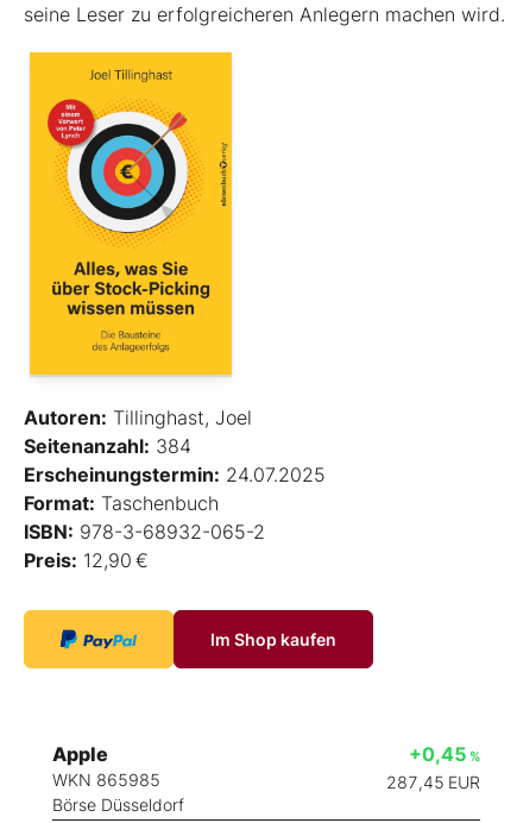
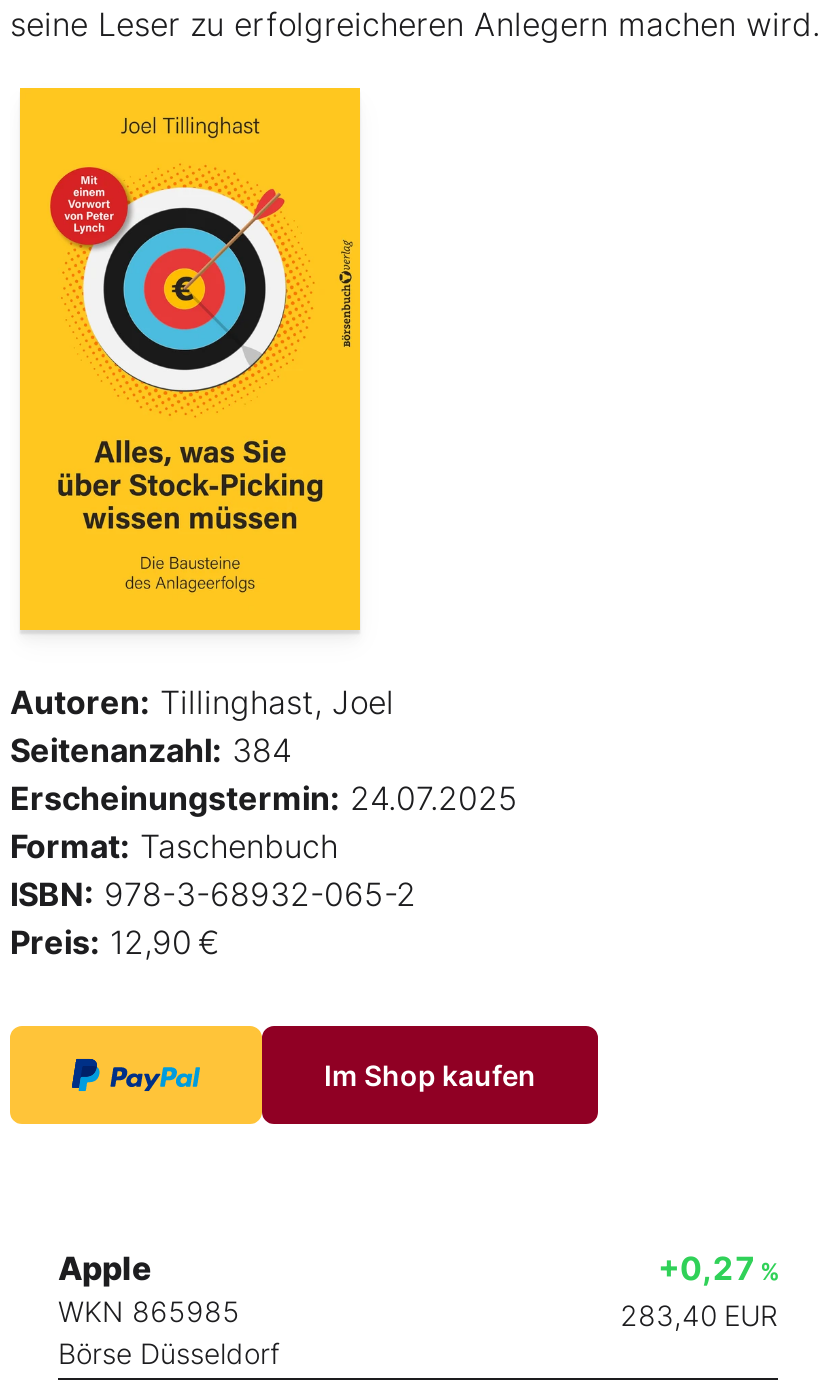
- +0,45 %
+ +0,27 %

- 287,45 EUR
+ 283,40 EUR
